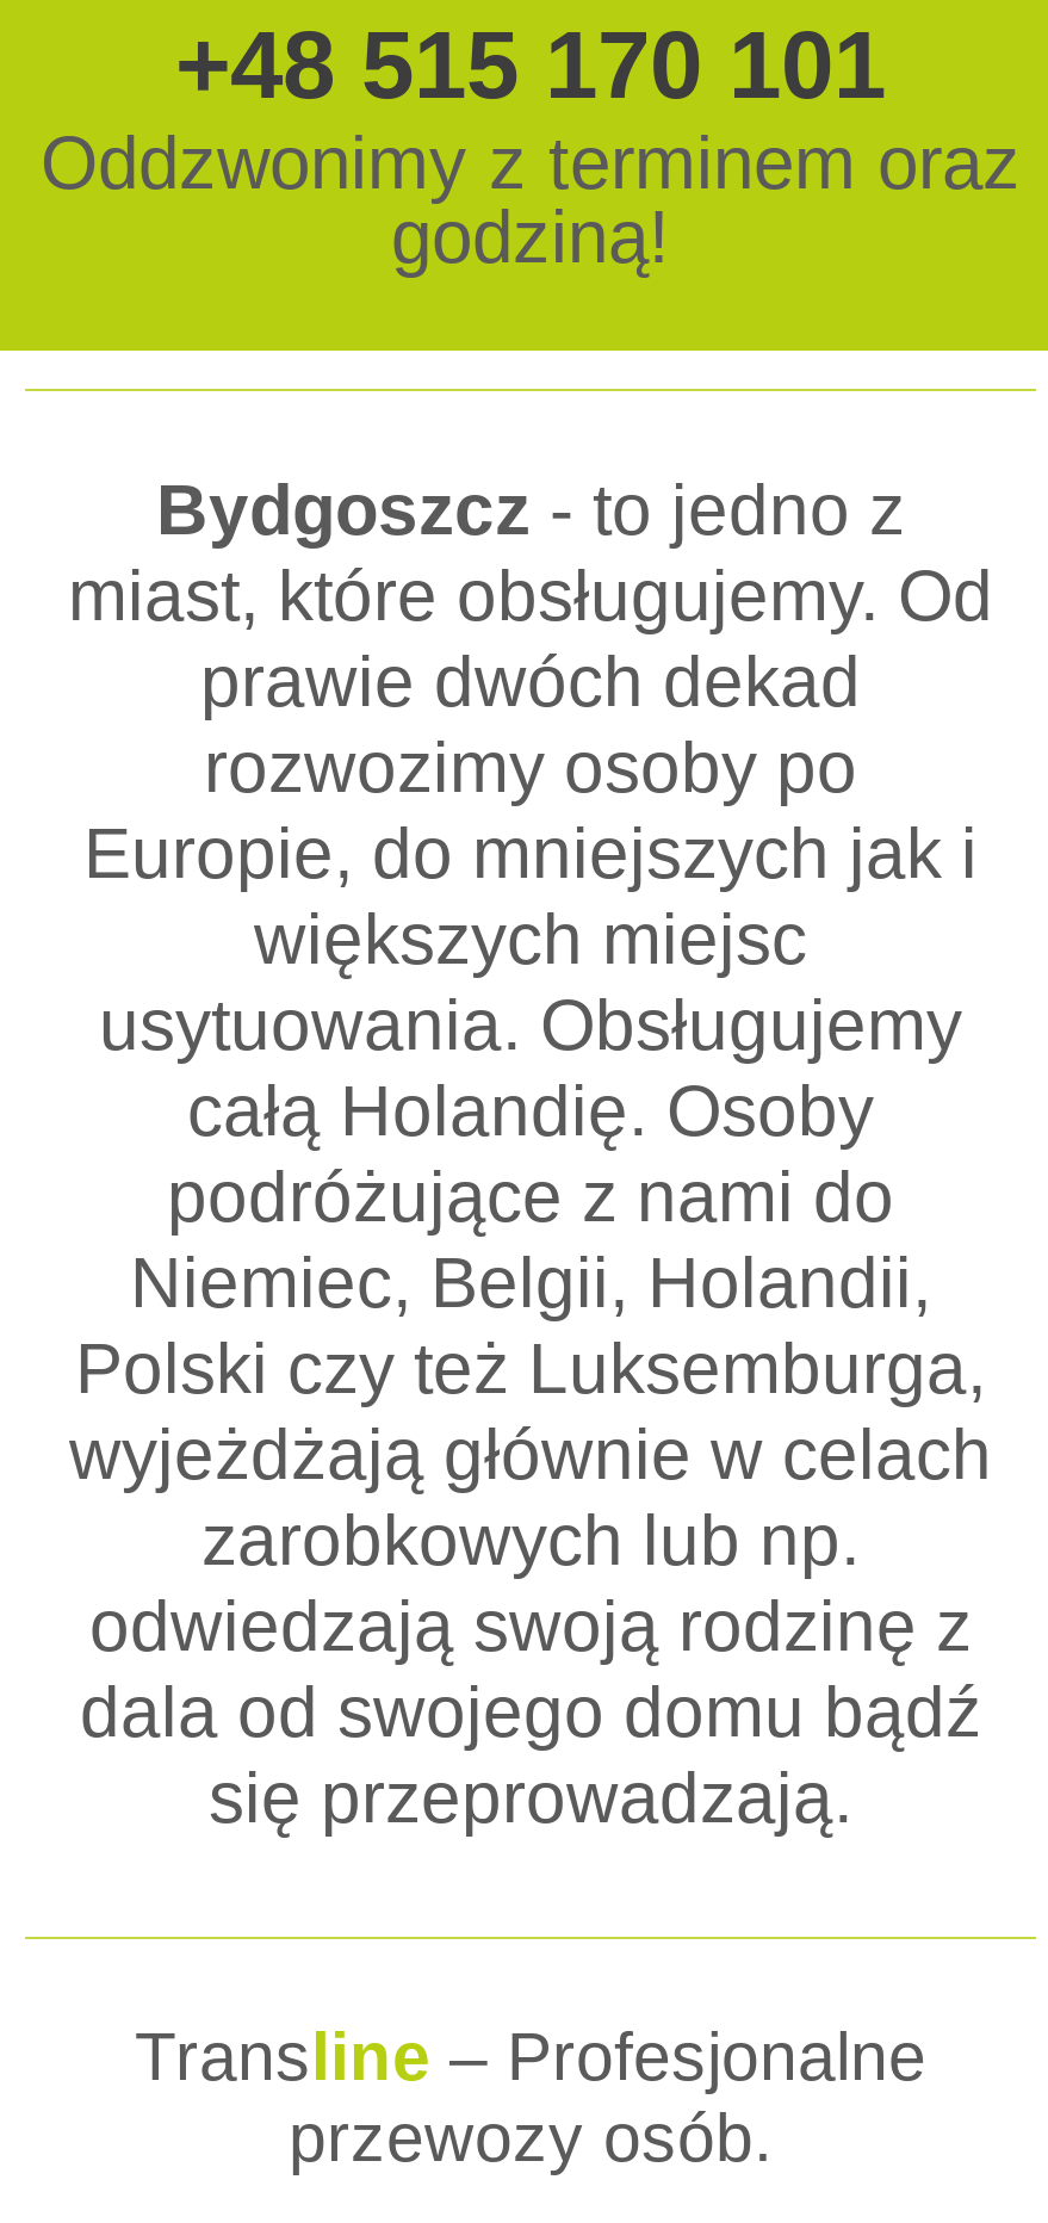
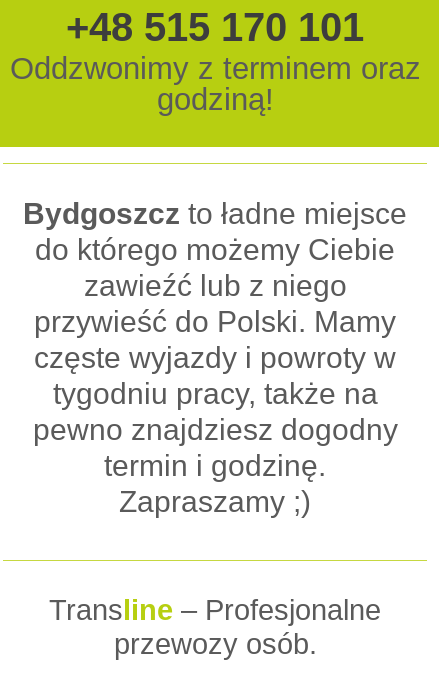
- Bydgoszcz - to jedno z
- miast, które obsługujemy. Od
- prawie dwóch dekad
- rozwozimy osoby po
- Europie, do mniejszych jak i
- większych miejsc
- usytuowania. Obsługujemy
- całą Holandię. Osoby
- podróżujące z nami do
- Niemiec, Belgii, Holandii,
- Polski czy też Luksemburga,
- wyjeżdżają głównie w celach
- zarobkowych lub np.
- odwiedzają swoją rodzinę z
- dala od swojego domu bądź
- się przeprowadzają.
+ Bydgoszcz to ładne miejsce
+ do którego możemy Ciebie
+ zawieźć lub z niego
+ przywieść do Polski. Mamy
+ częste wyjazdy i powroty w
+ tygodniu pracy, także na
+ pewno znajdziesz dogodny
+ termin i godzinę.
+ Zapraszamy ;)
